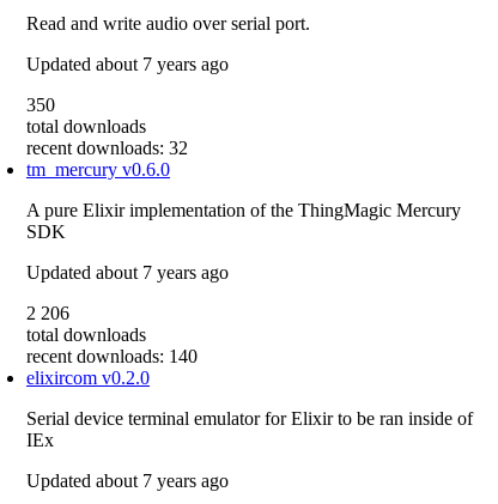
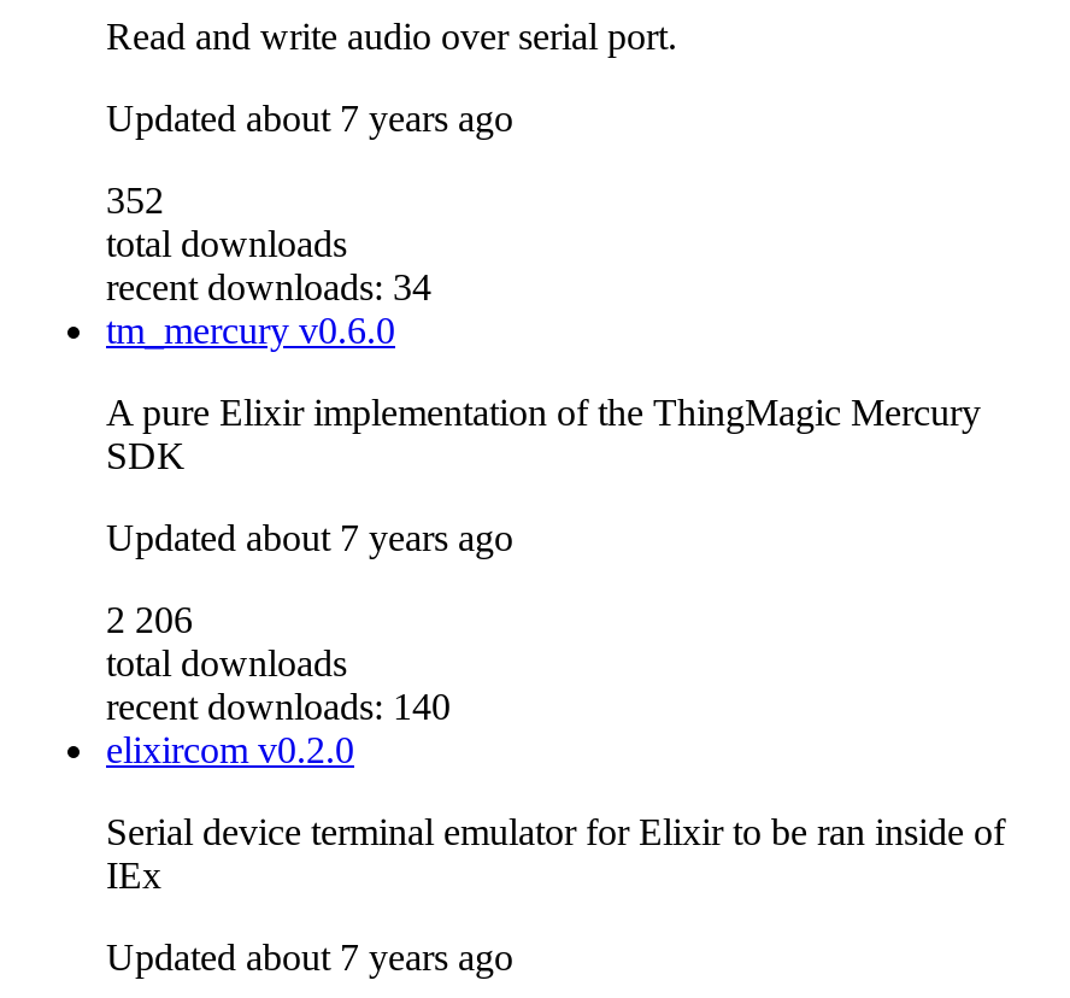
- 350
+ 352

- recent downloads: 32
+ recent downloads: 34
